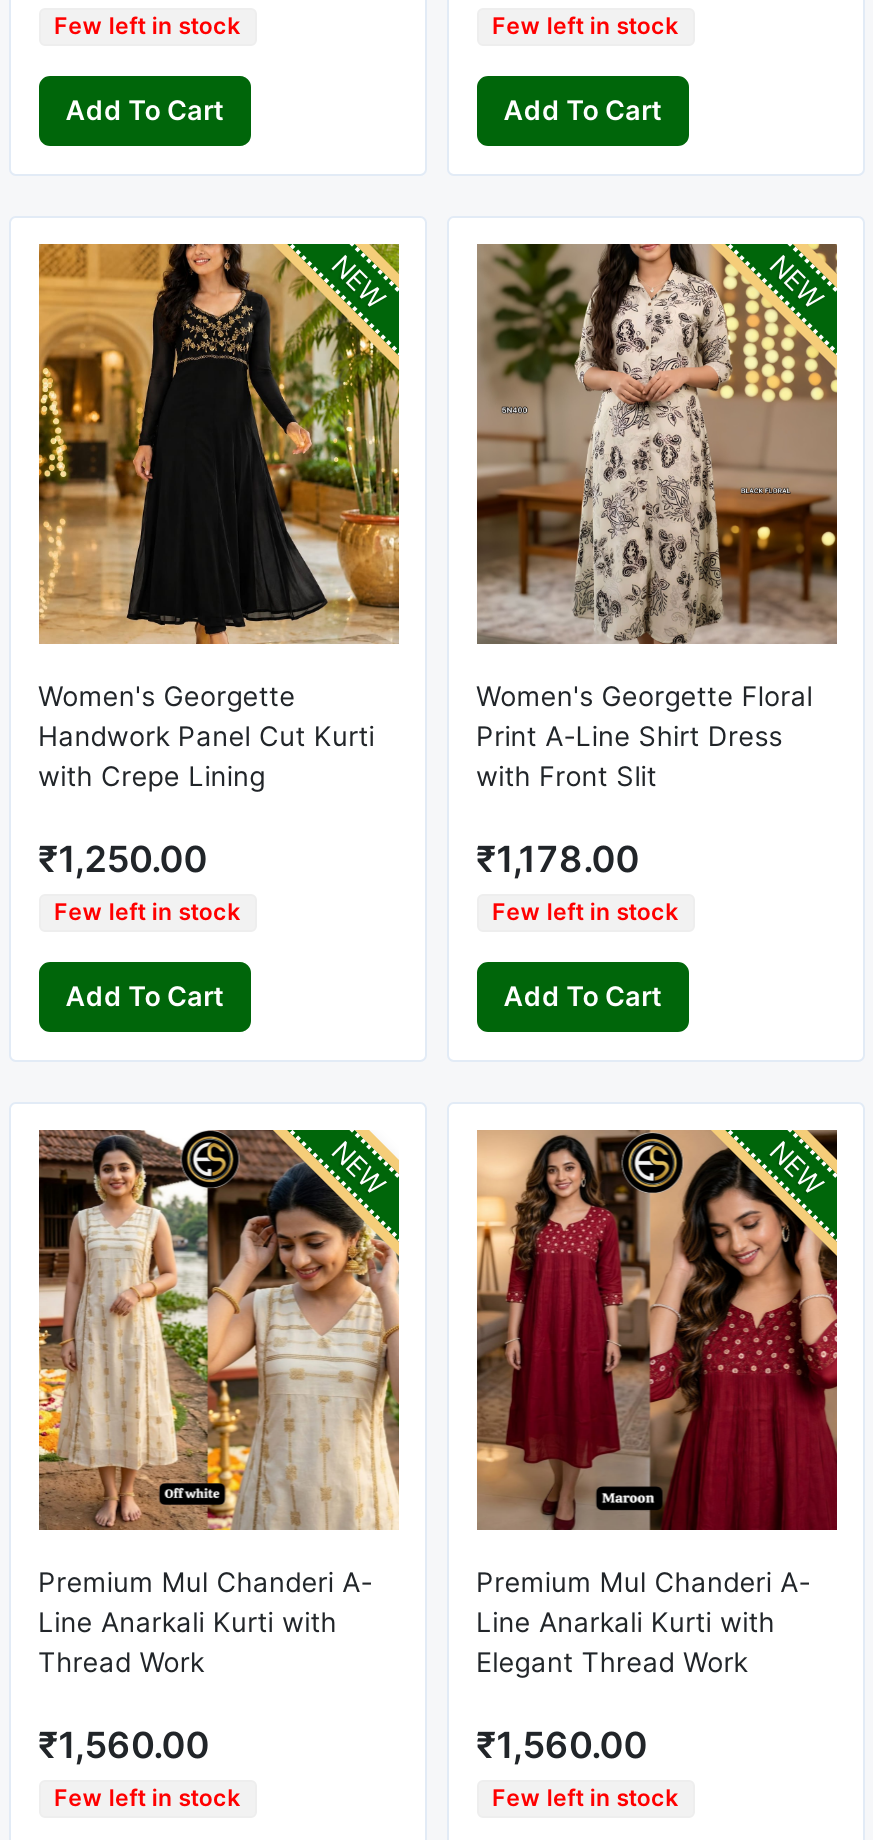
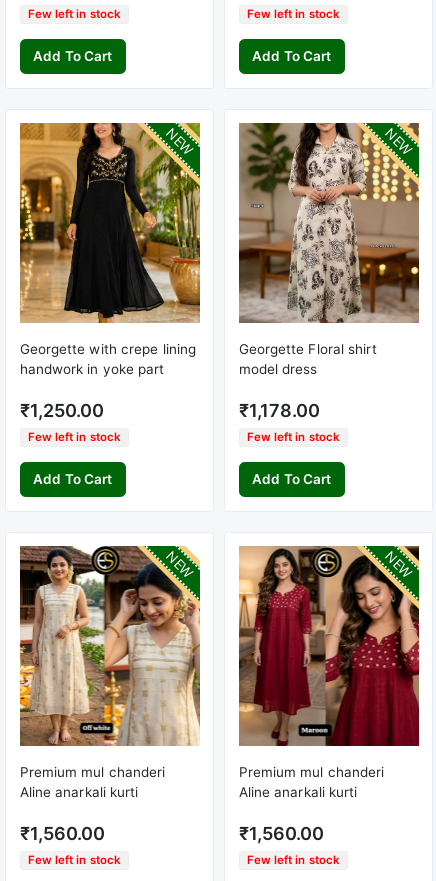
- Women's Georgette
- Handwork Panel Cut Kurti
- with Crepe Lining
+ Georgette with crepe lining
+ handwork in yoke part

- Women's Georgette Floral
- Print A-Line Shirt Dress
- with Front Slit
+ Georgette Floral shirt
+ model dress

- Premium Mul Chanderi A-
- Line Anarkali Kurti with
- Thread Work
+ Premium mul chanderi
+ Aline anarkali kurti

- Premium Mul Chanderi A-
- Line Anarkali Kurti with
- Elegant Thread Work
+ Premium mul chanderi
+ Aline anarkali kurti
